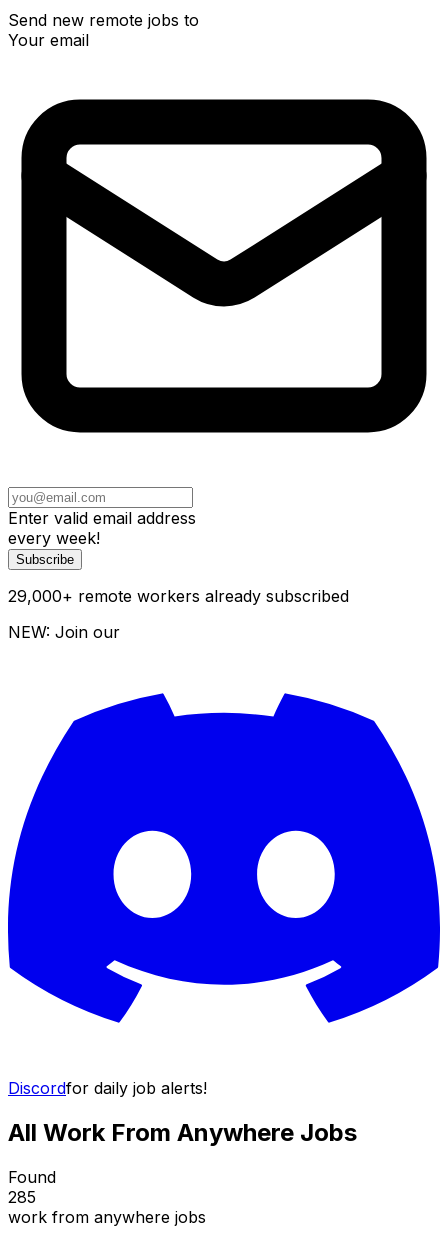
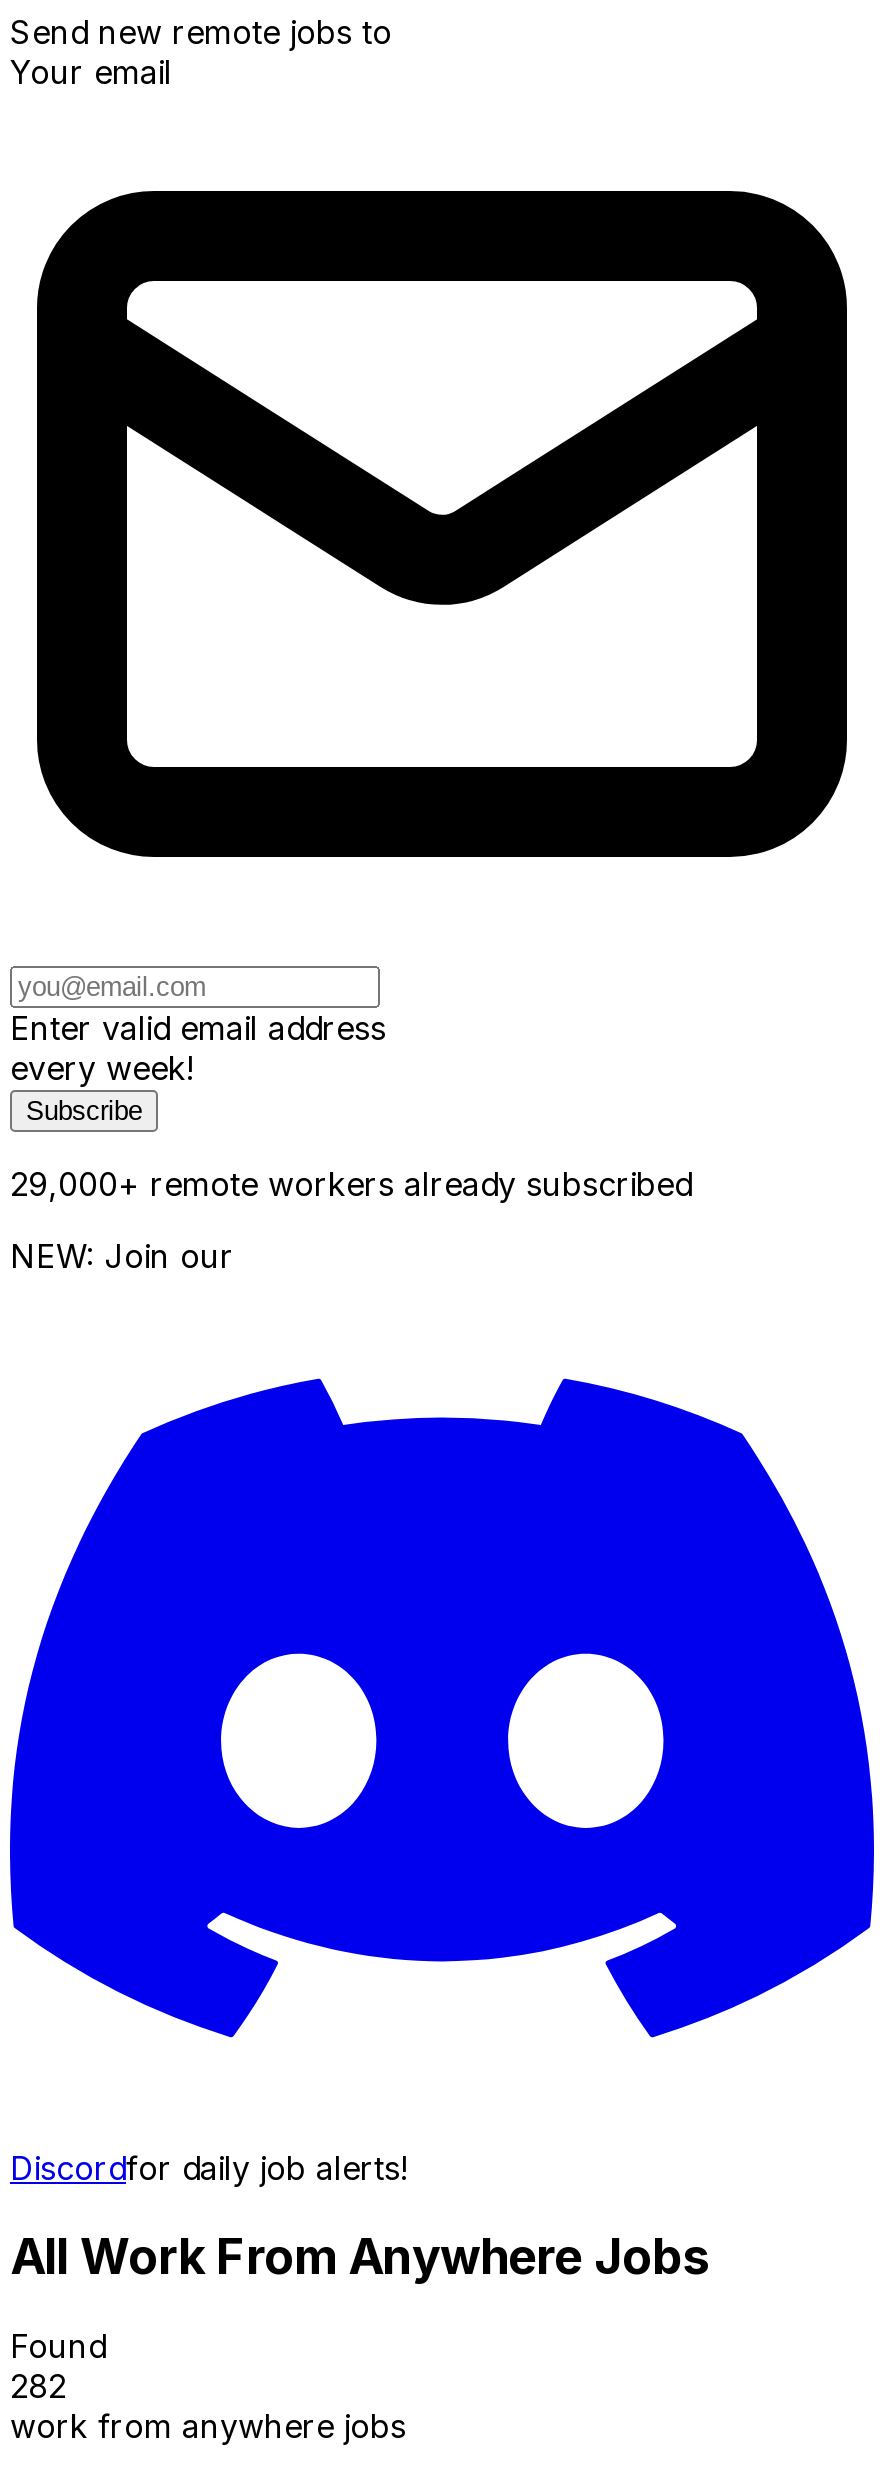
- 285
+ 282
